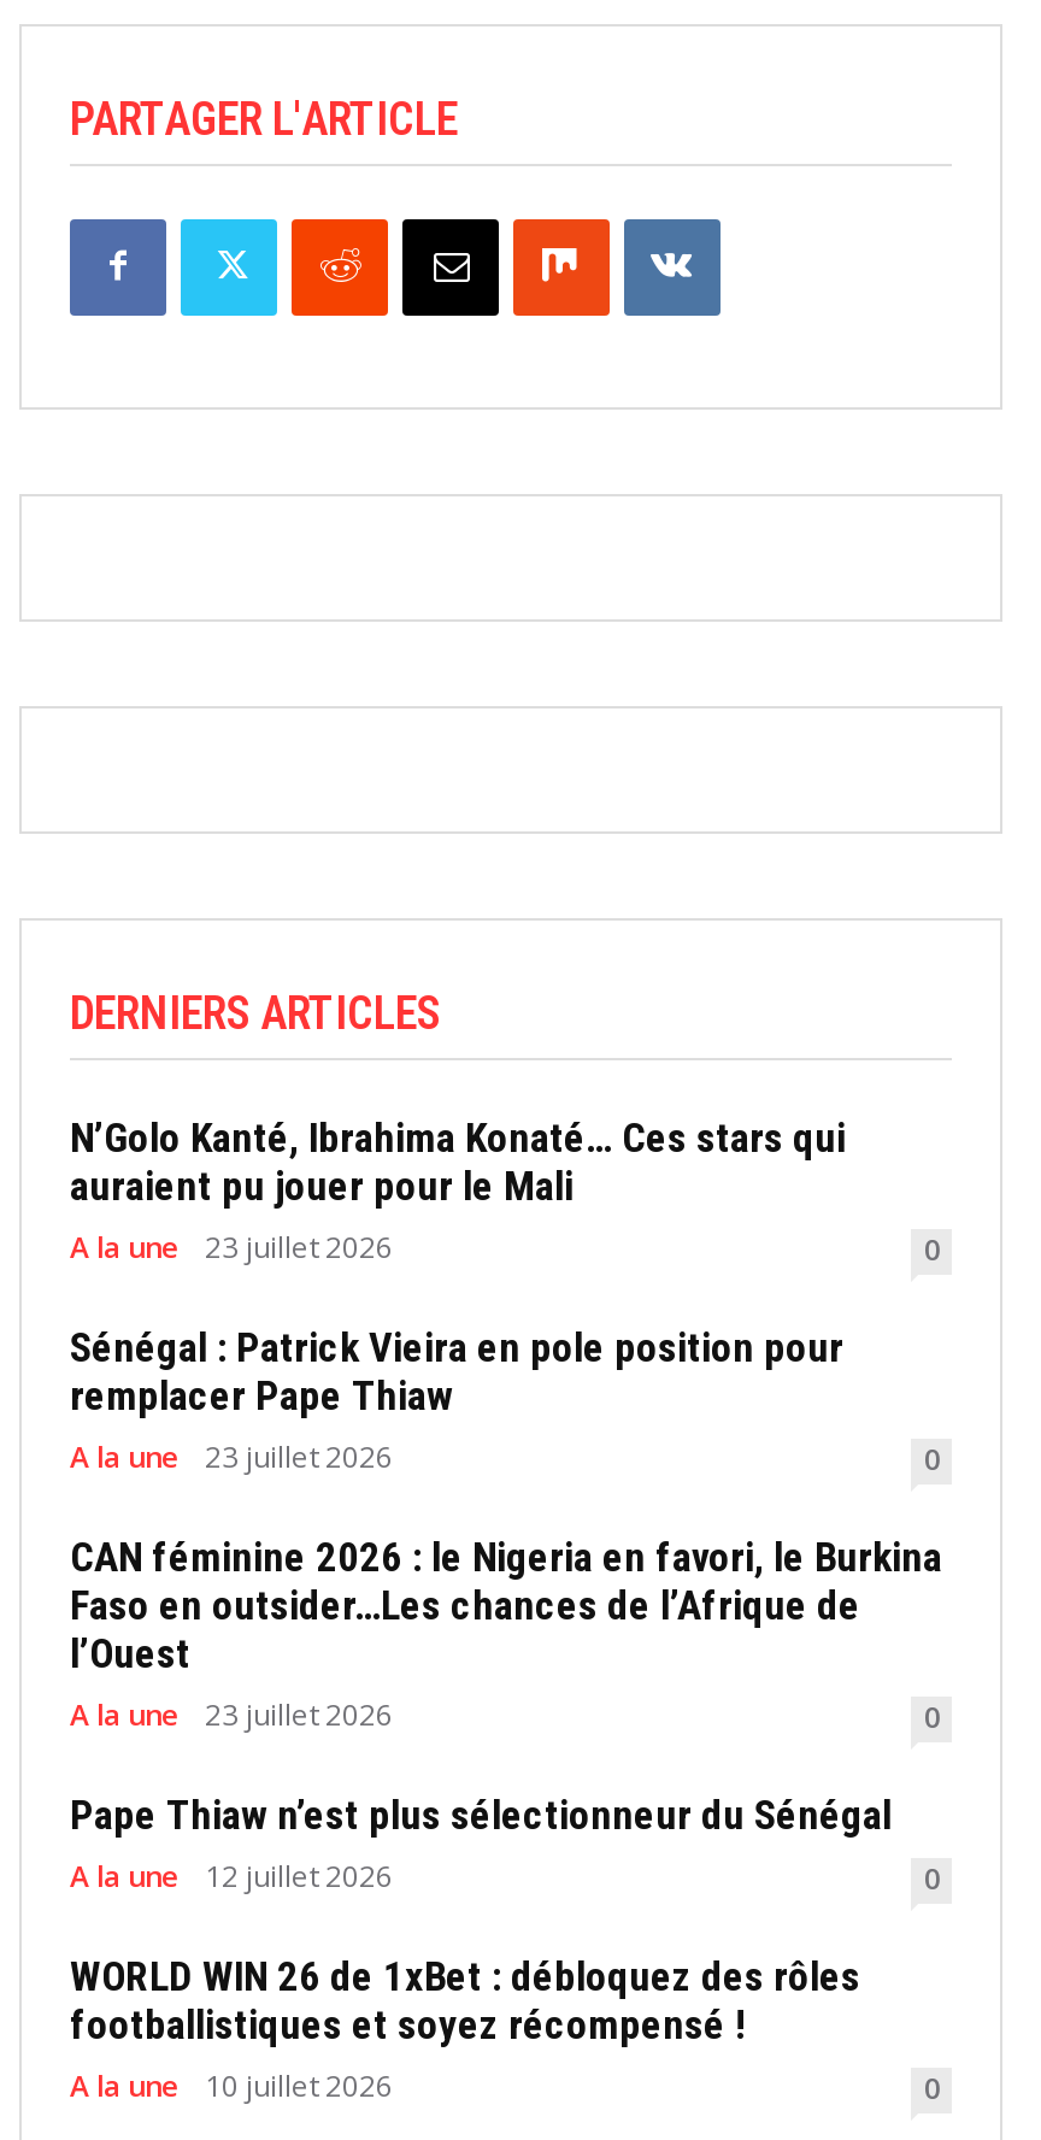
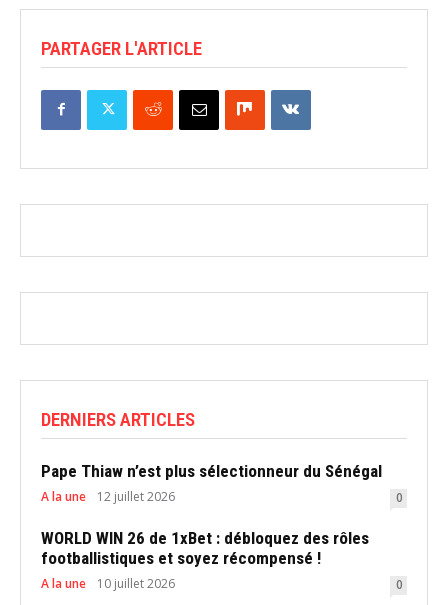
- N’Golo Kanté, Ibrahima Konaté… Ces stars qui
- auraient pu jouer pour le Mali
- A la une
- 23 juillet 2026
- 0
- Sénégal : Patrick Vieira en pole position pour
- remplacer Pape Thiaw
- A la une
- 23 juillet 2026
- 0
- CAN féminine 2026 : le Nigeria en favori, le Burkina
- Faso en outsider…Les chances de l’Afrique de
- l’Ouest
- A la une
- 23 juillet 2026
- 0
